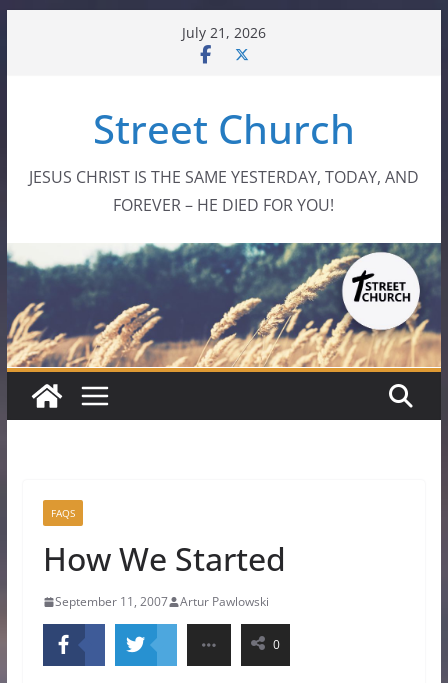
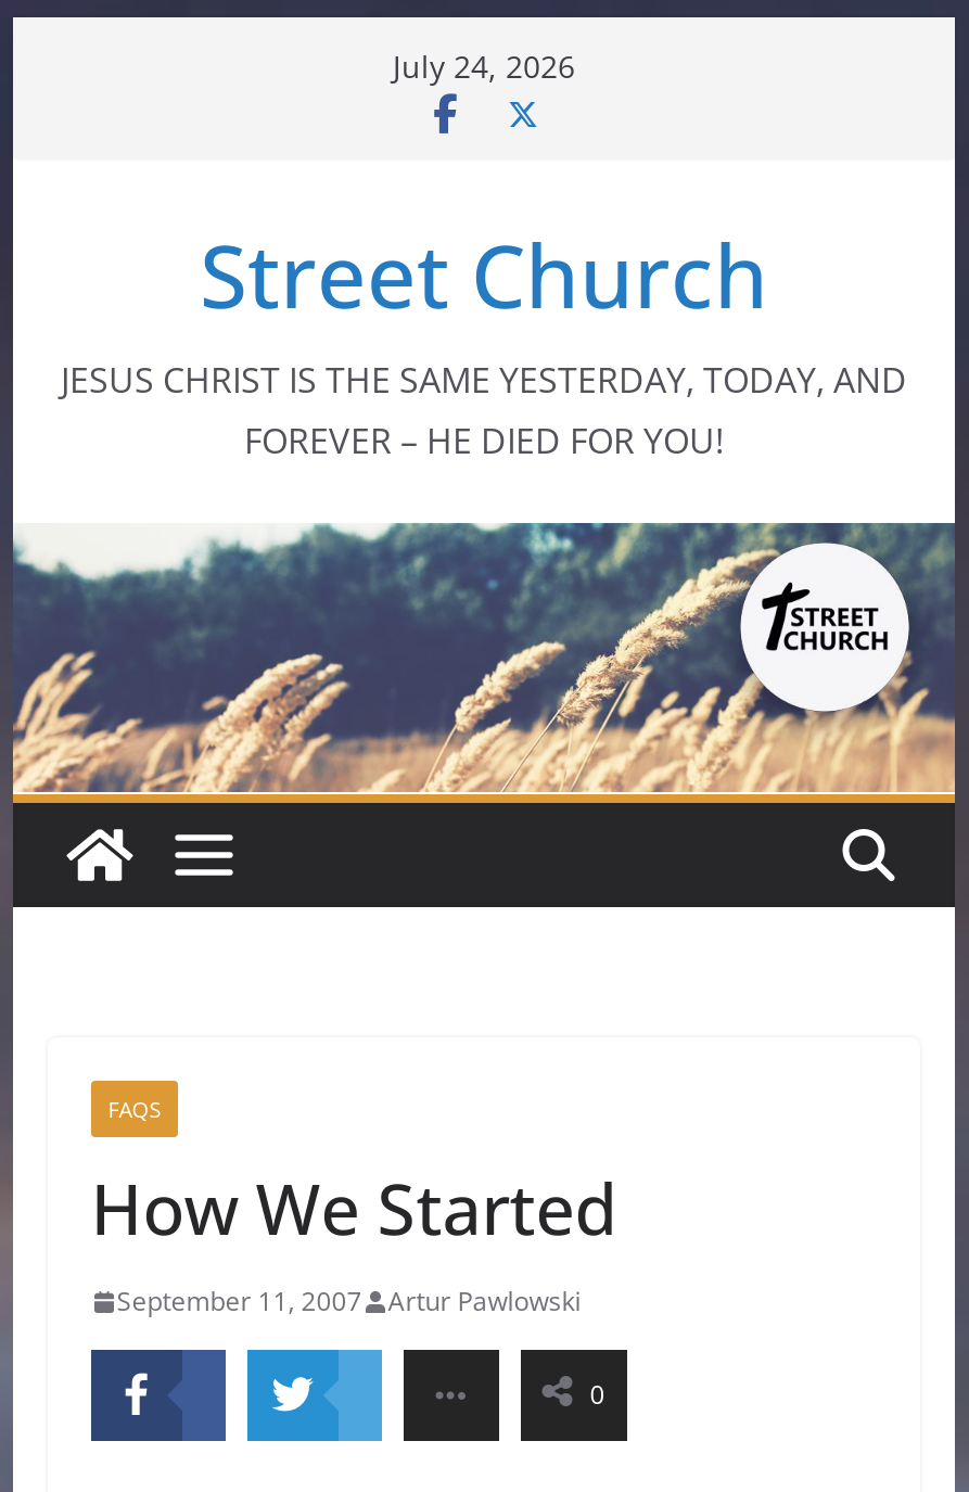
- July 21, 2026
+ July 24, 2026
